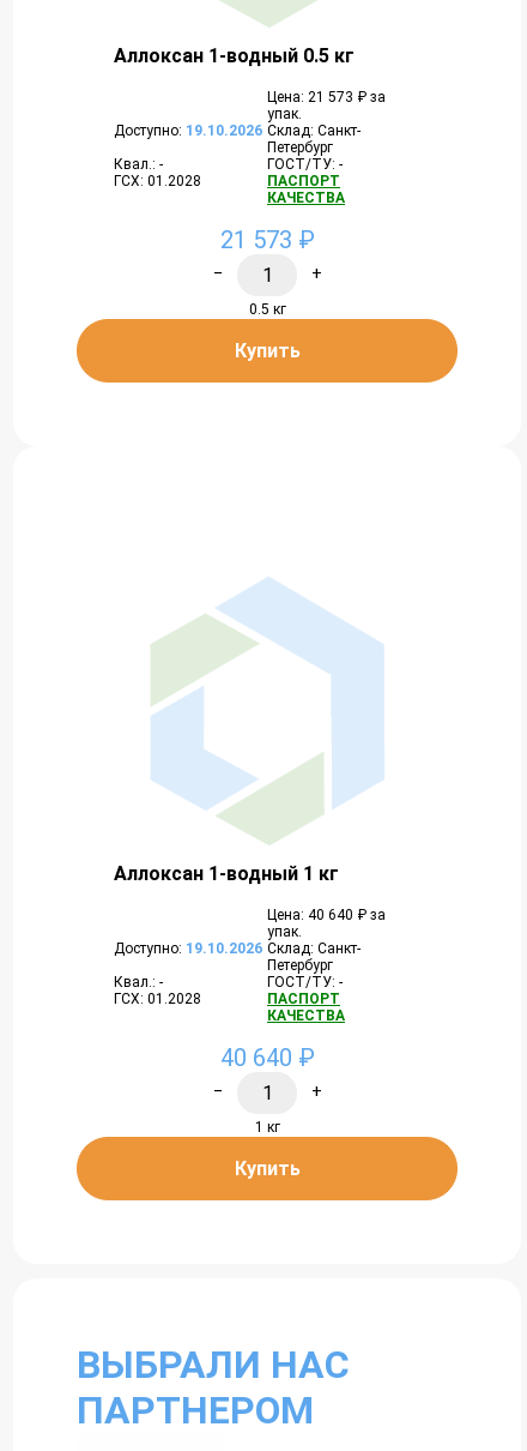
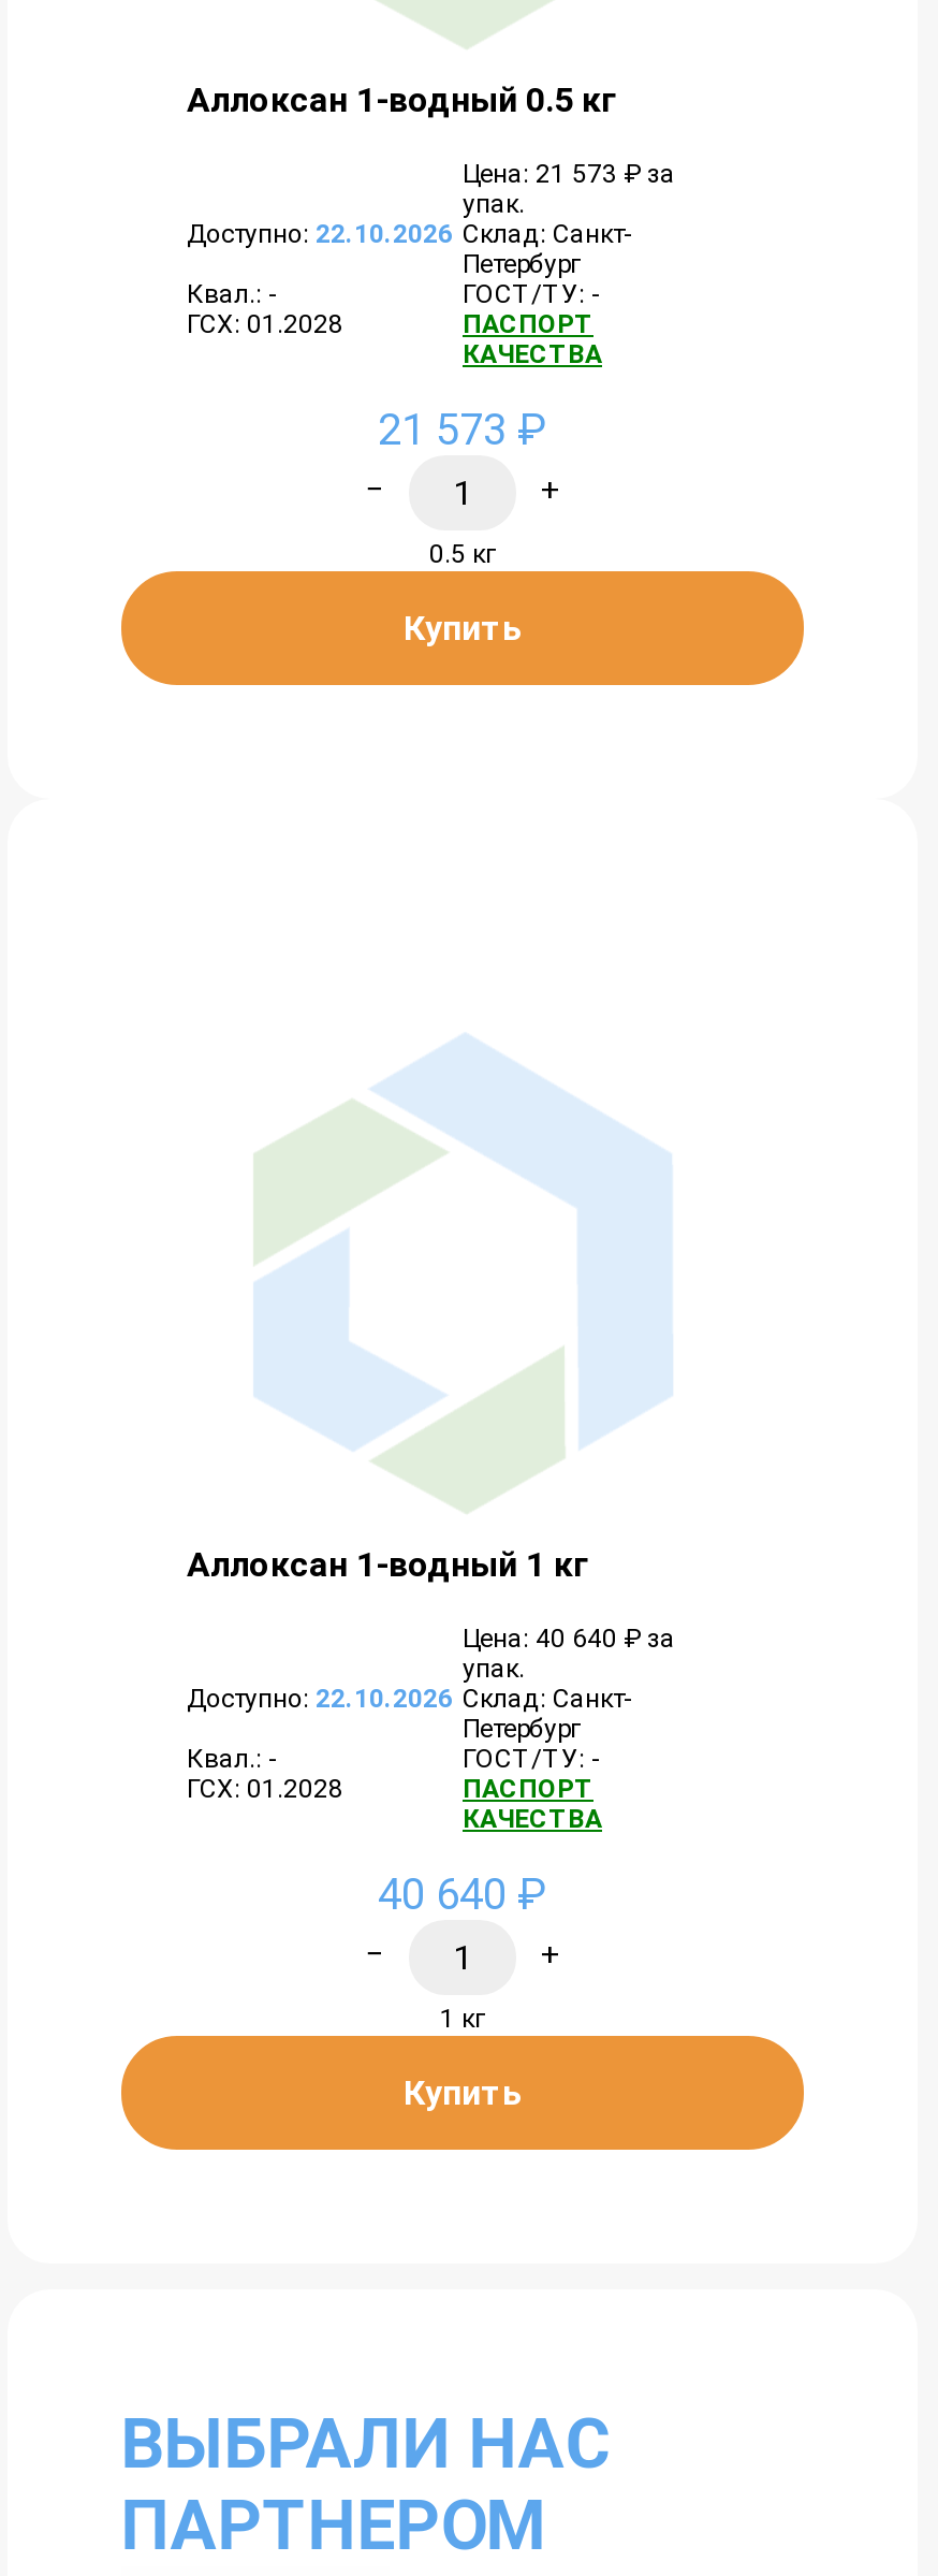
- Доступно: 19.10.2026 Склад: Санкт-
+ Доступно: 22.10.2026 Склад: Санкт-

- Доступно: 19.10.2026 Склад: Санкт-
+ Доступно: 22.10.2026 Склад: Санкт-
